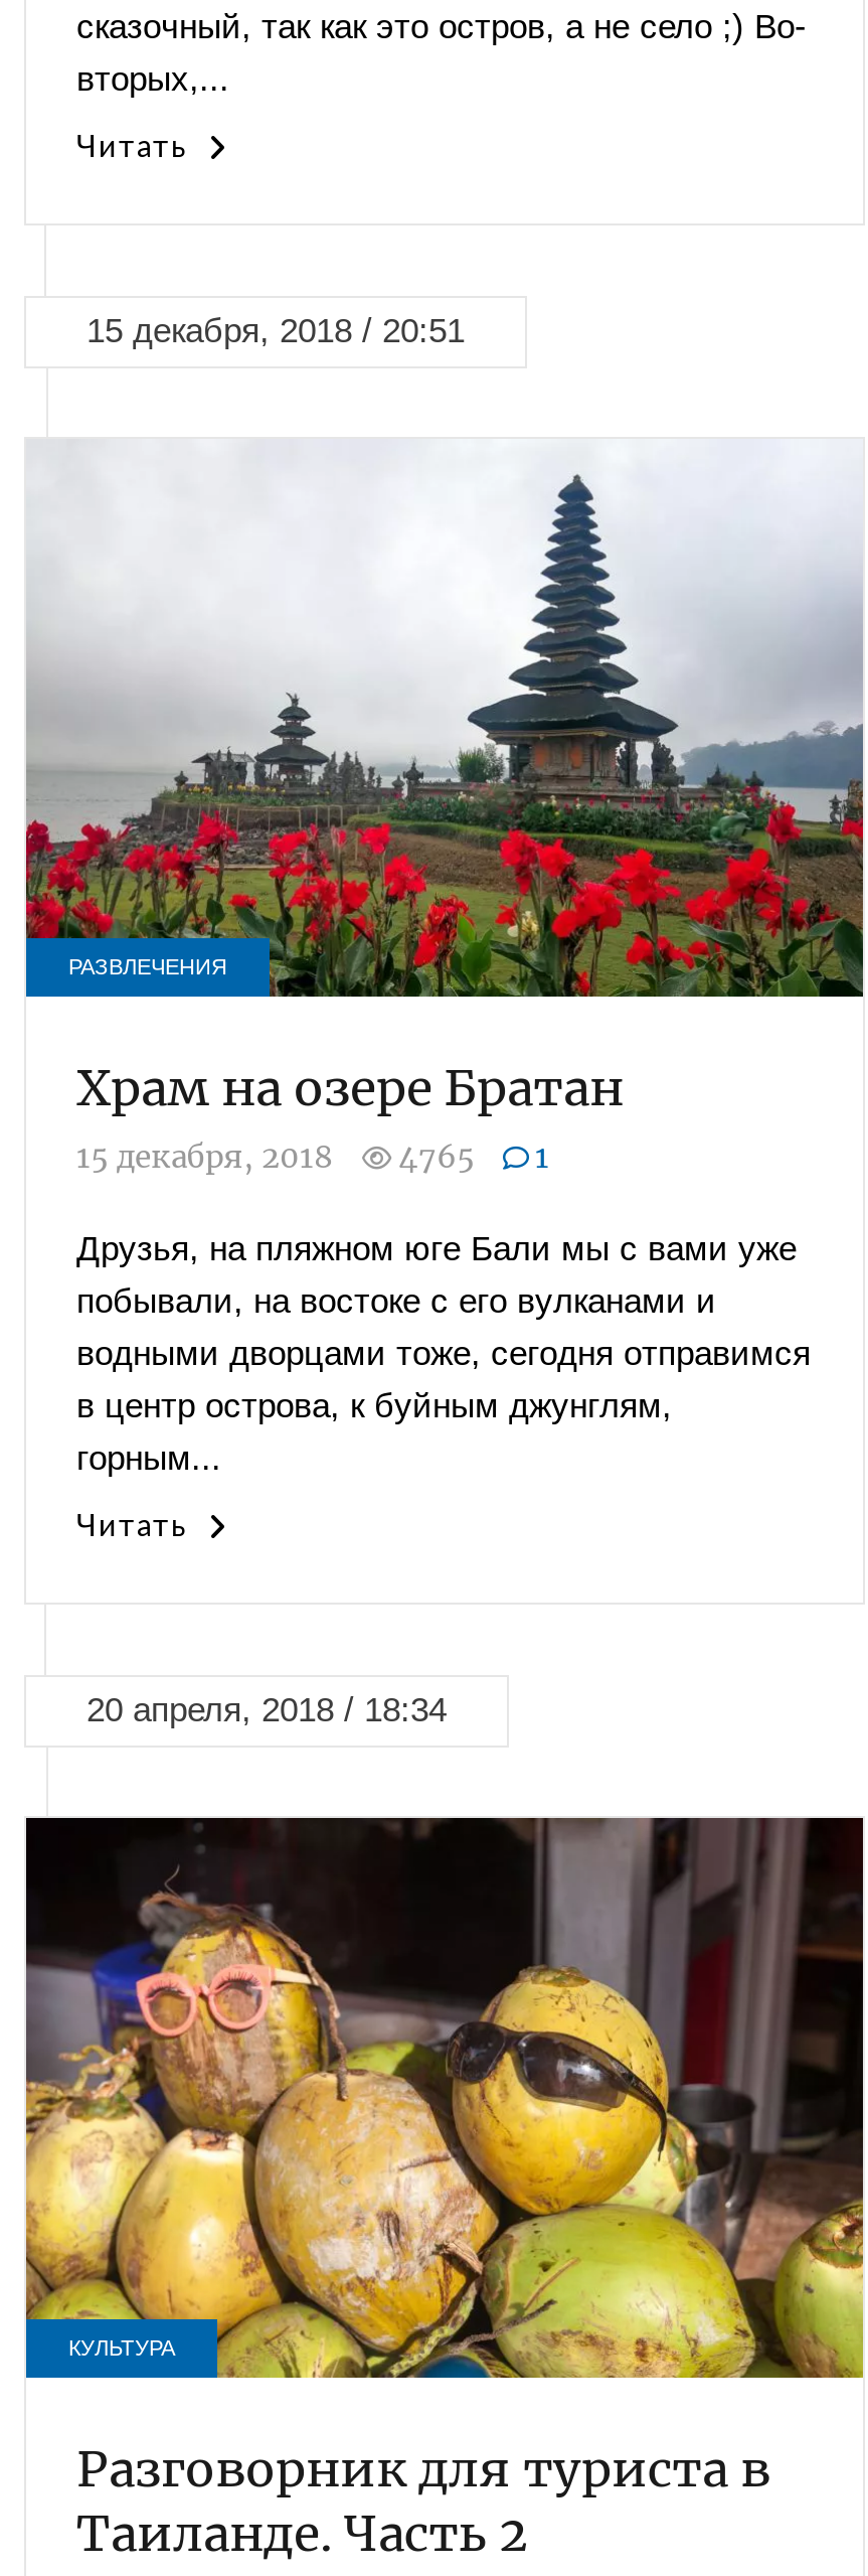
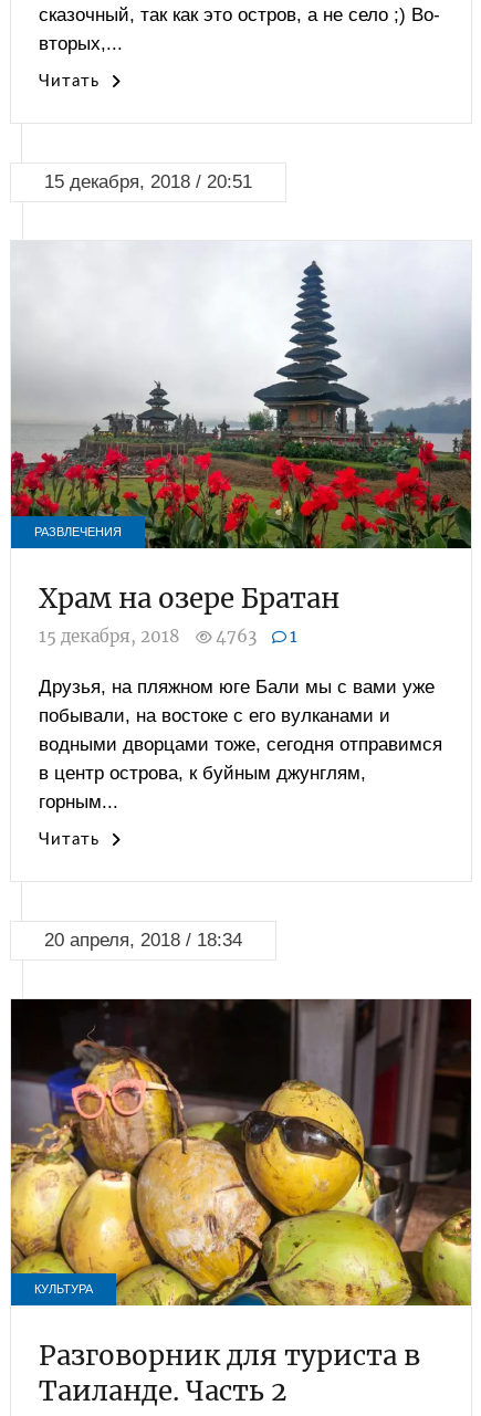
- 15 декабря, 2018 4765 1
+ 15 декабря, 2018 4763 1
